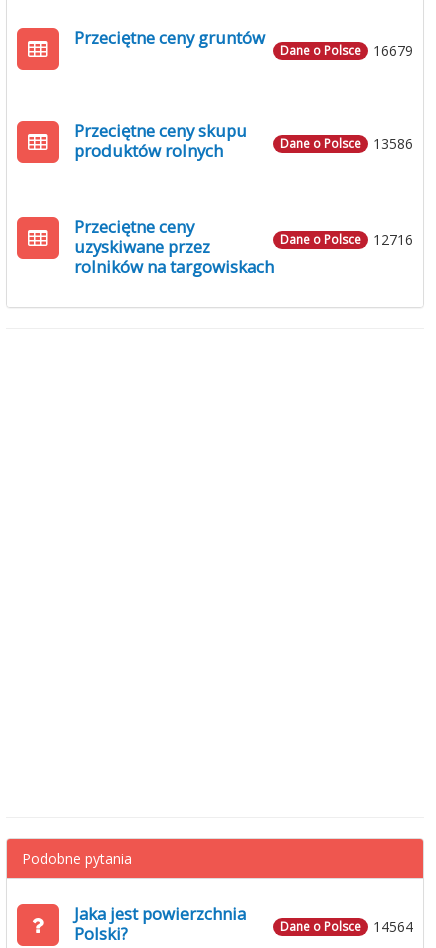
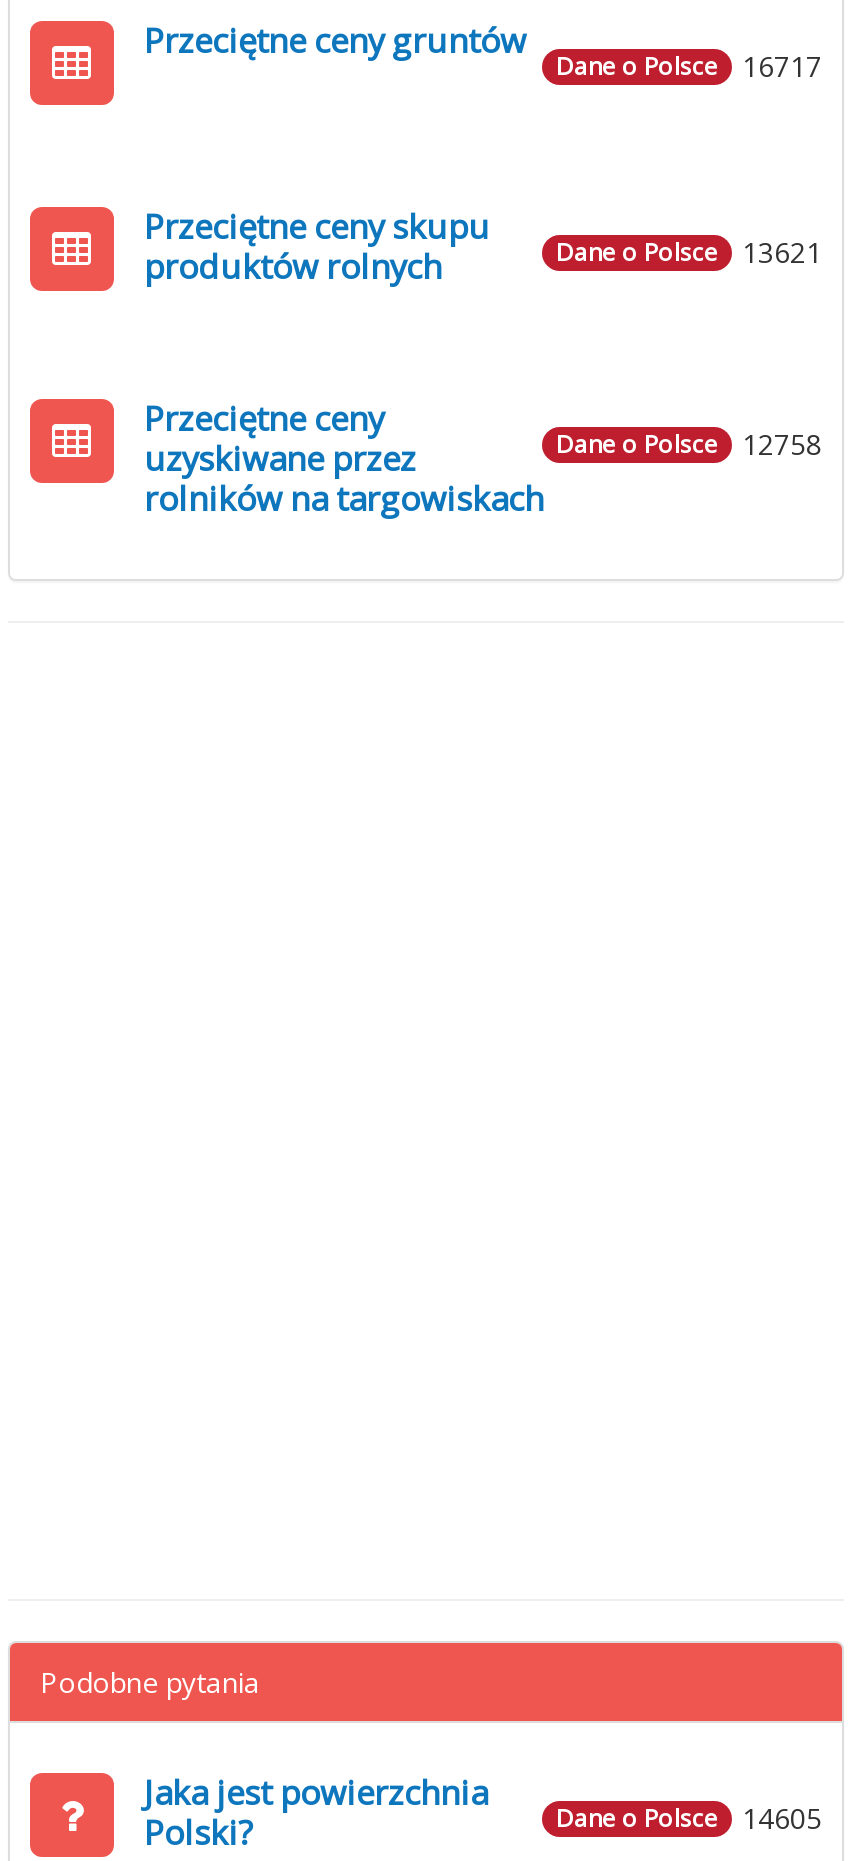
- Dane o Polsce 16679
+ Dane o Polsce 16717

- Dane o Polsce 13586
+ Dane o Polsce 13621

- Dane o Polsce 12716
+ Dane o Polsce 12758

- Dane o Polsce 14564
+ Dane o Polsce 14605
